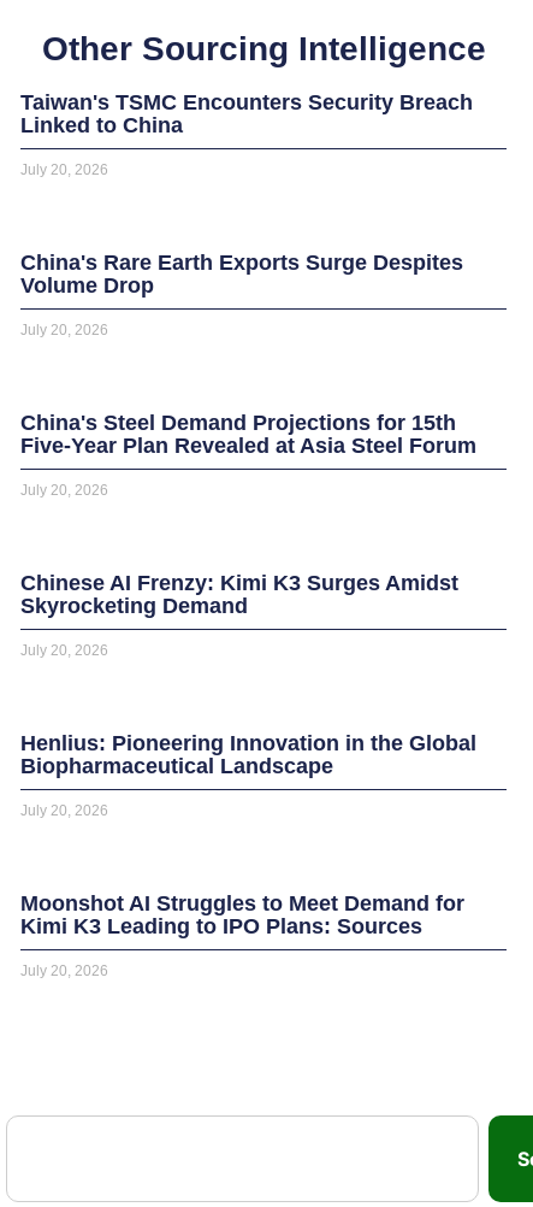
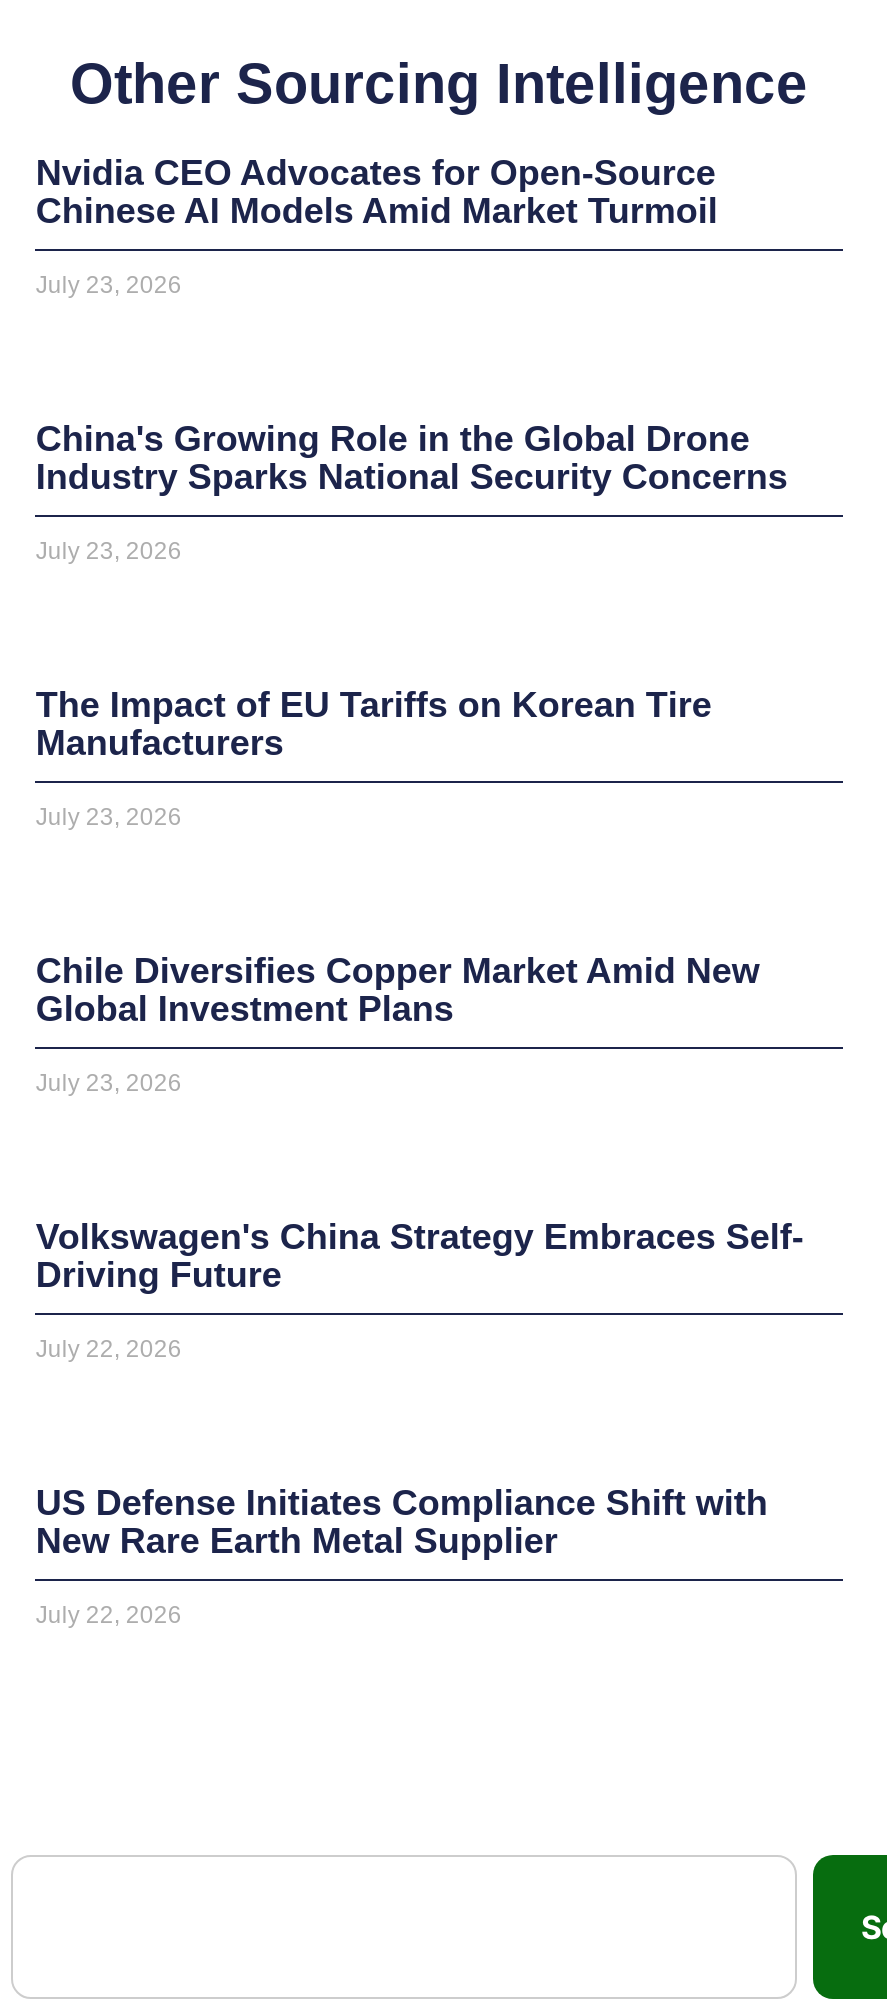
- Taiwan's TSMC Encounters Security Breach
- Linked to China
+ Nvidia CEO Advocates for Open-Source
+ Chinese AI Models Amid Market Turmoil

- July 20, 2026
+ July 23, 2026

- China's Rare Earth Exports Surge Despites
- Volume Drop
+ China's Growing Role in the Global Drone
+ Industry Sparks National Security Concerns

- July 20, 2026
+ July 23, 2026

- China's Steel Demand Projections for 15th
- Five-Year Plan Revealed at Asia Steel Forum
+ The Impact of EU Tariffs on Korean Tire
+ Manufacturers

- July 20, 2026
+ July 23, 2026

- Chinese AI Frenzy: Kimi K3 Surges Amidst
- Skyrocketing Demand
+ Chile Diversifies Copper Market Amid New
+ Global Investment Plans

- July 20, 2026
+ July 23, 2026

- Henlius: Pioneering Innovation in the Global
- Biopharmaceutical Landscape
+ Volkswagen's China Strategy Embraces Self-
+ Driving Future

- July 20, 2026
+ July 22, 2026

- Moonshot AI Struggles to Meet Demand for
- Kimi K3 Leading to IPO Plans: Sources
+ US Defense Initiates Compliance Shift with
+ New Rare Earth Metal Supplier

- July 20, 2026
+ July 22, 2026
